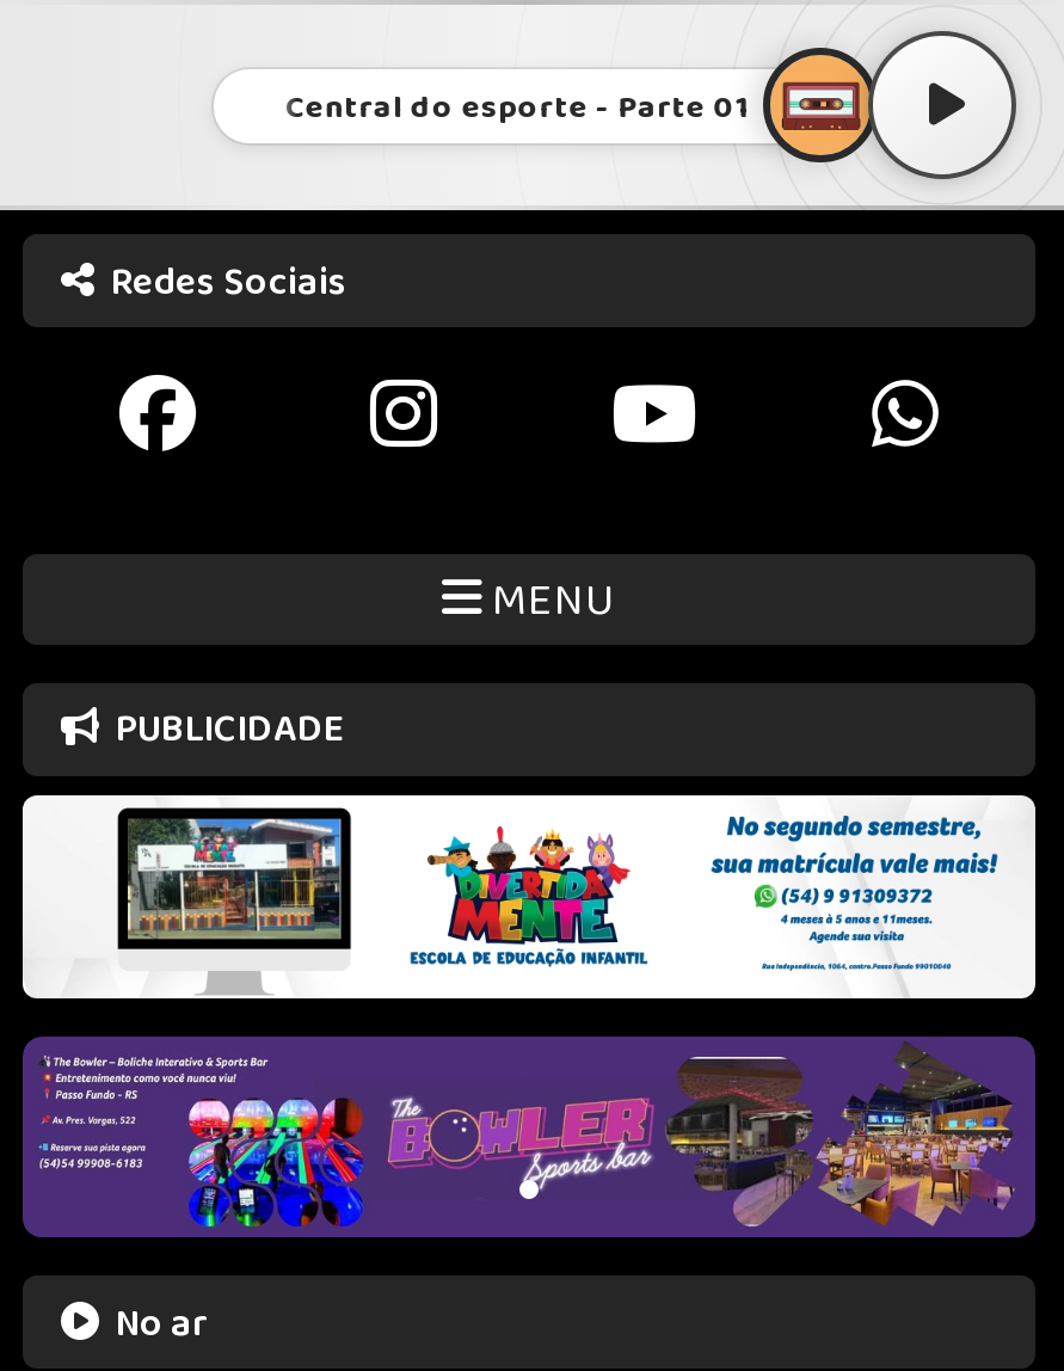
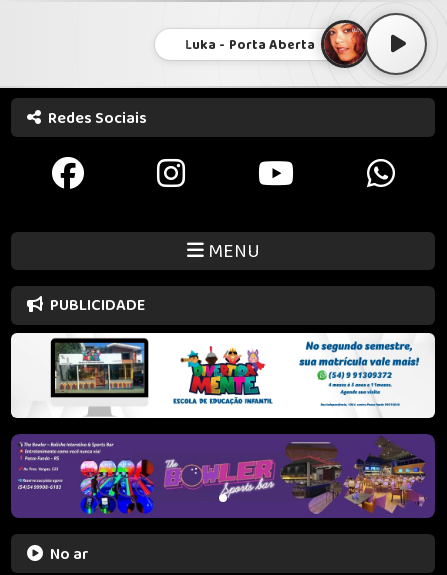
- [image]
- Central do esporte - Parte 01
+ [image]
+ Luka - Porta Aberta
